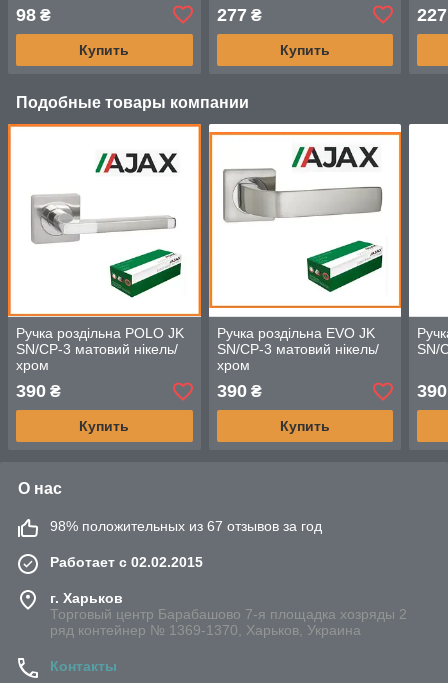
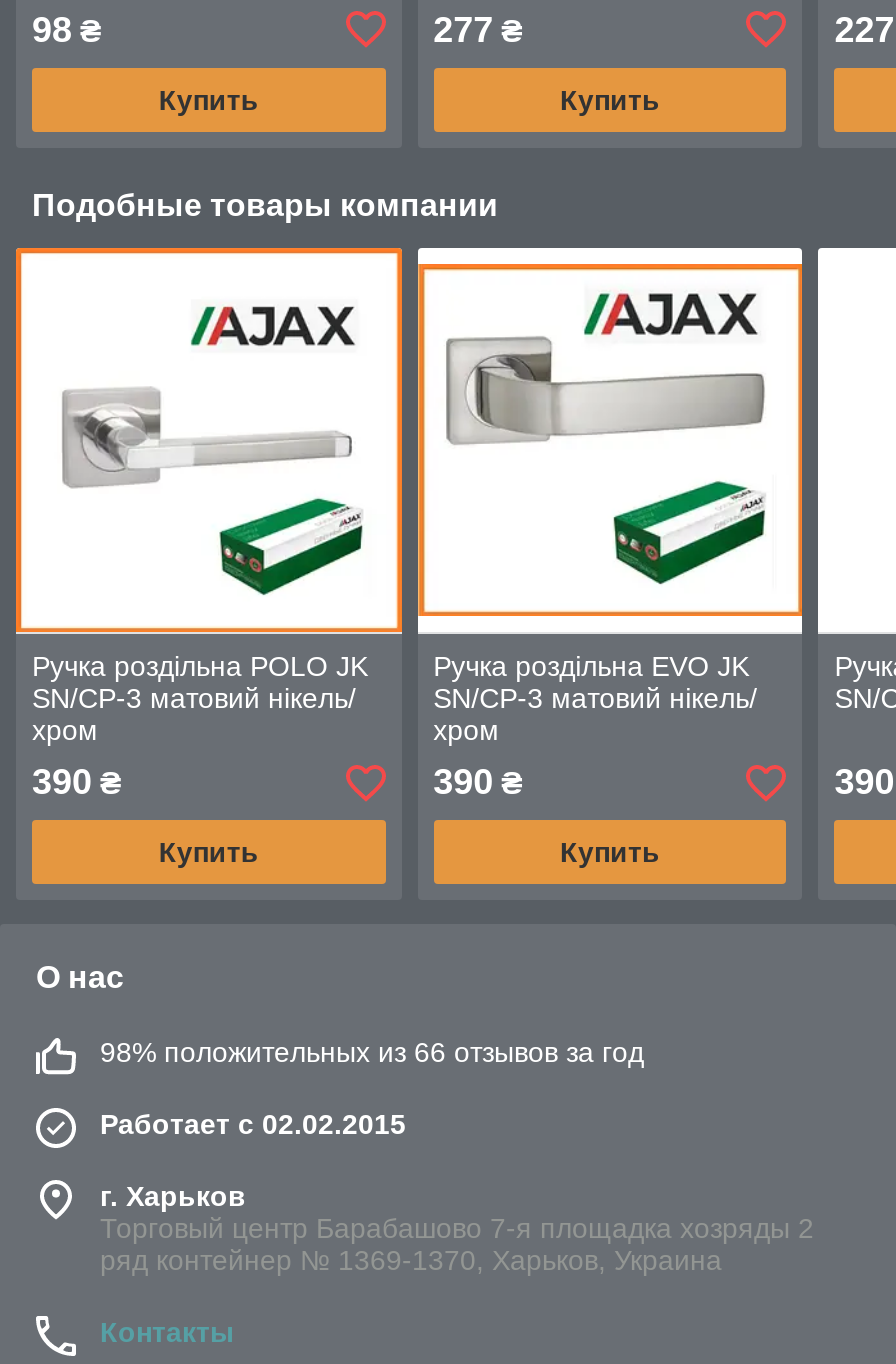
- 98% положительных из 67 отзывов за год
+ 98% положительных из 66 отзывов за год
